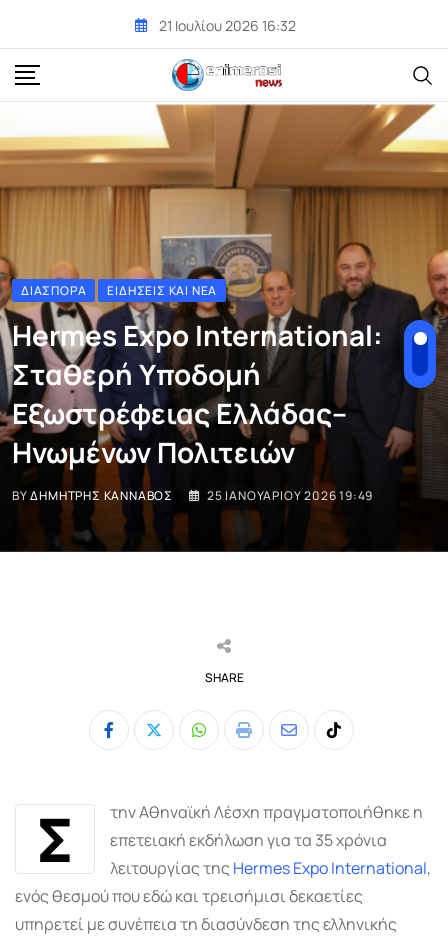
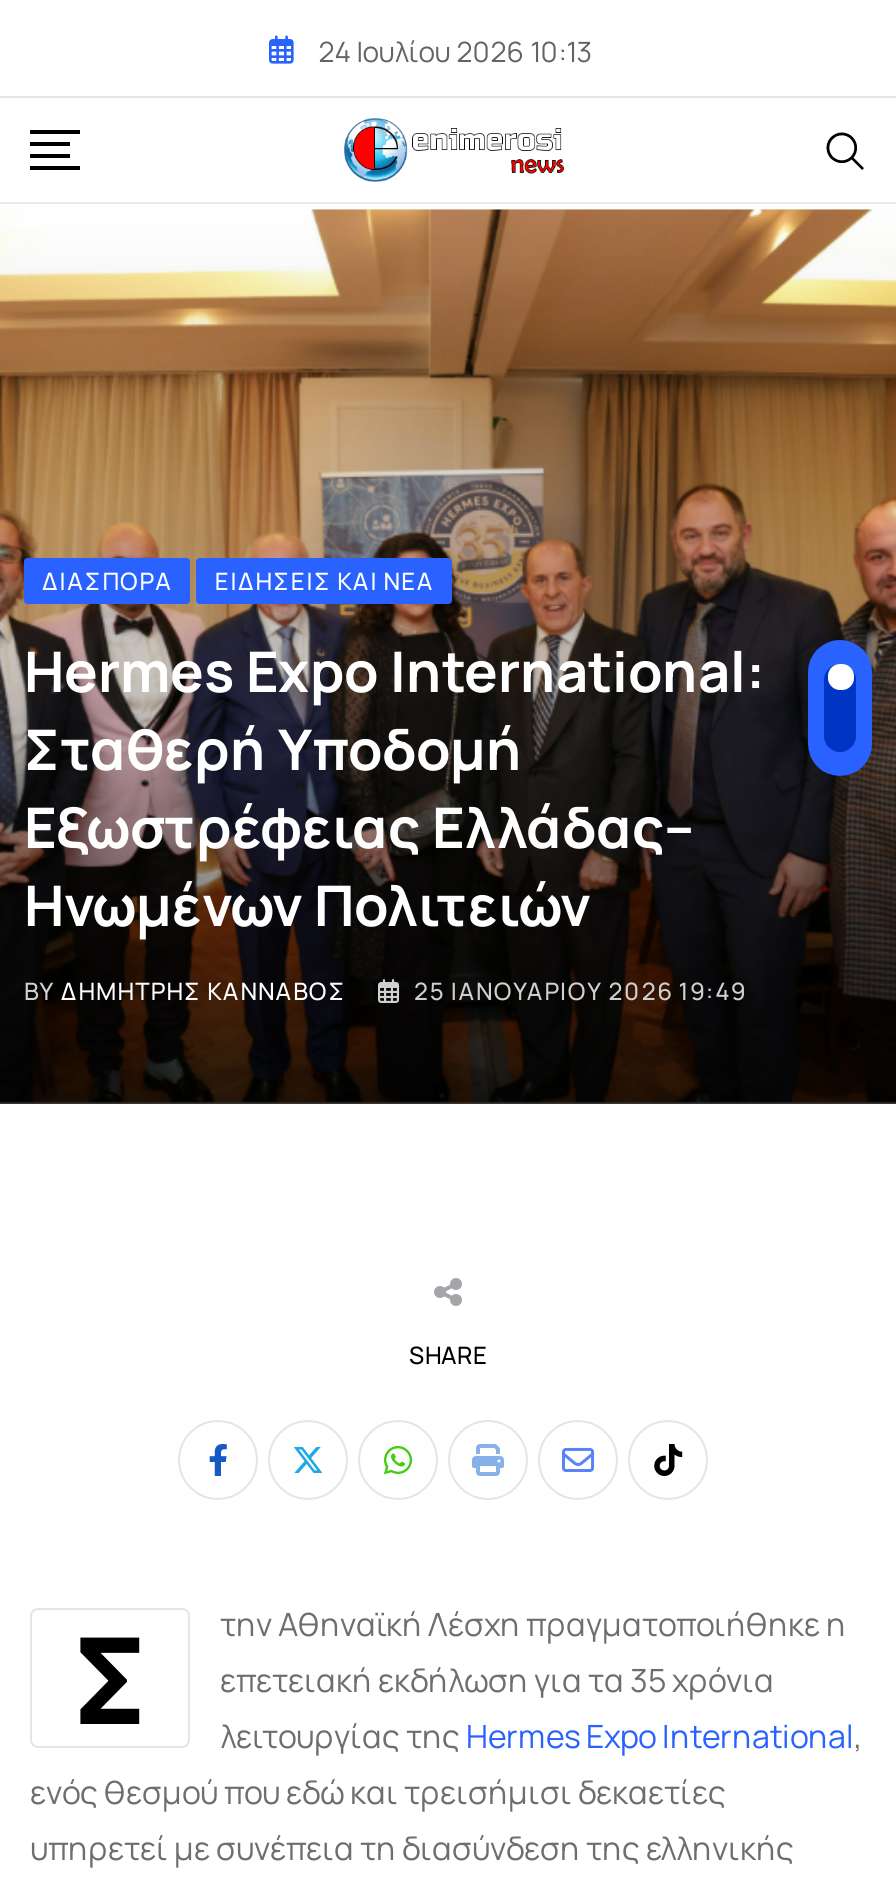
- 21 Ιουλίου 2026 16:32
+ 24 Ιουλίου 2026 10:13
